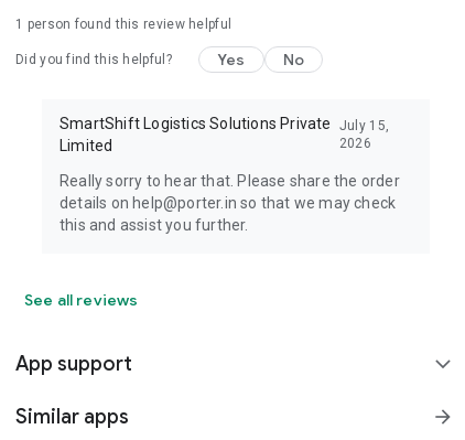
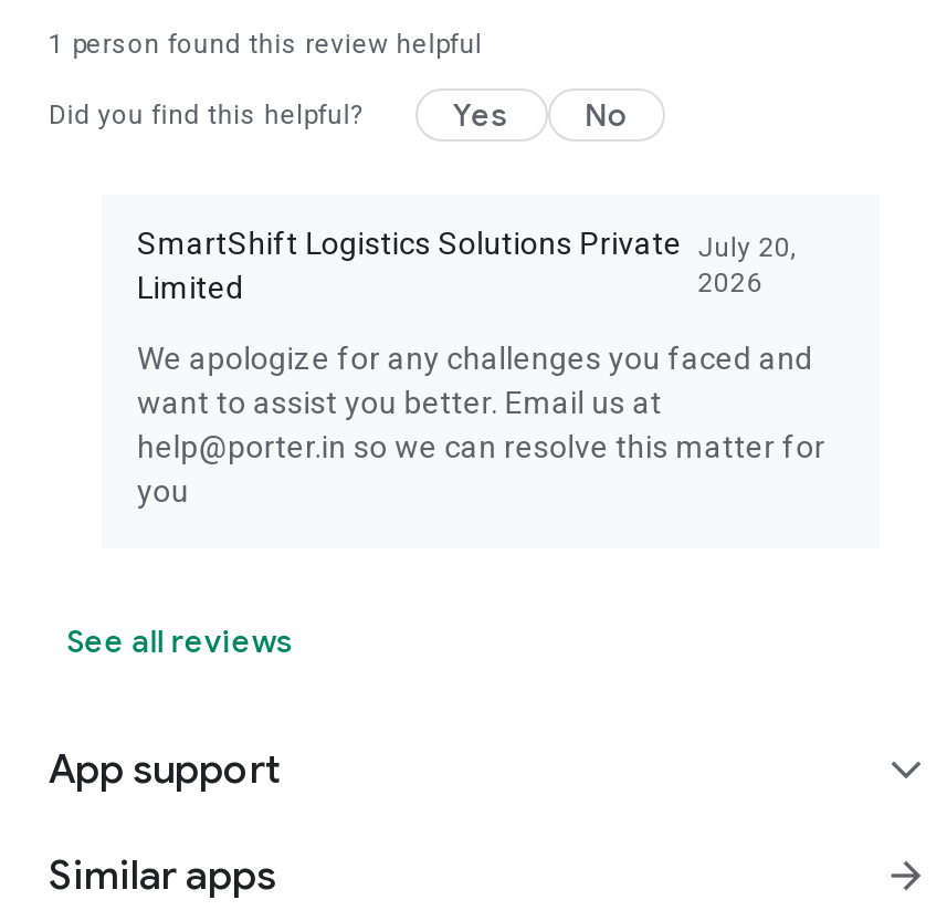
- SmartShift Logistics Solutions Private July 15,
+ SmartShift Logistics Solutions Private July 20,

- Really sorry to hear that. Please share the order
- details on help@porter.in so that we may check
- this and assist you further.
+ We apologize for any challenges you faced and
+ want to assist you better. Email us at
+ help@porter.in so we can resolve this matter for
+ you
